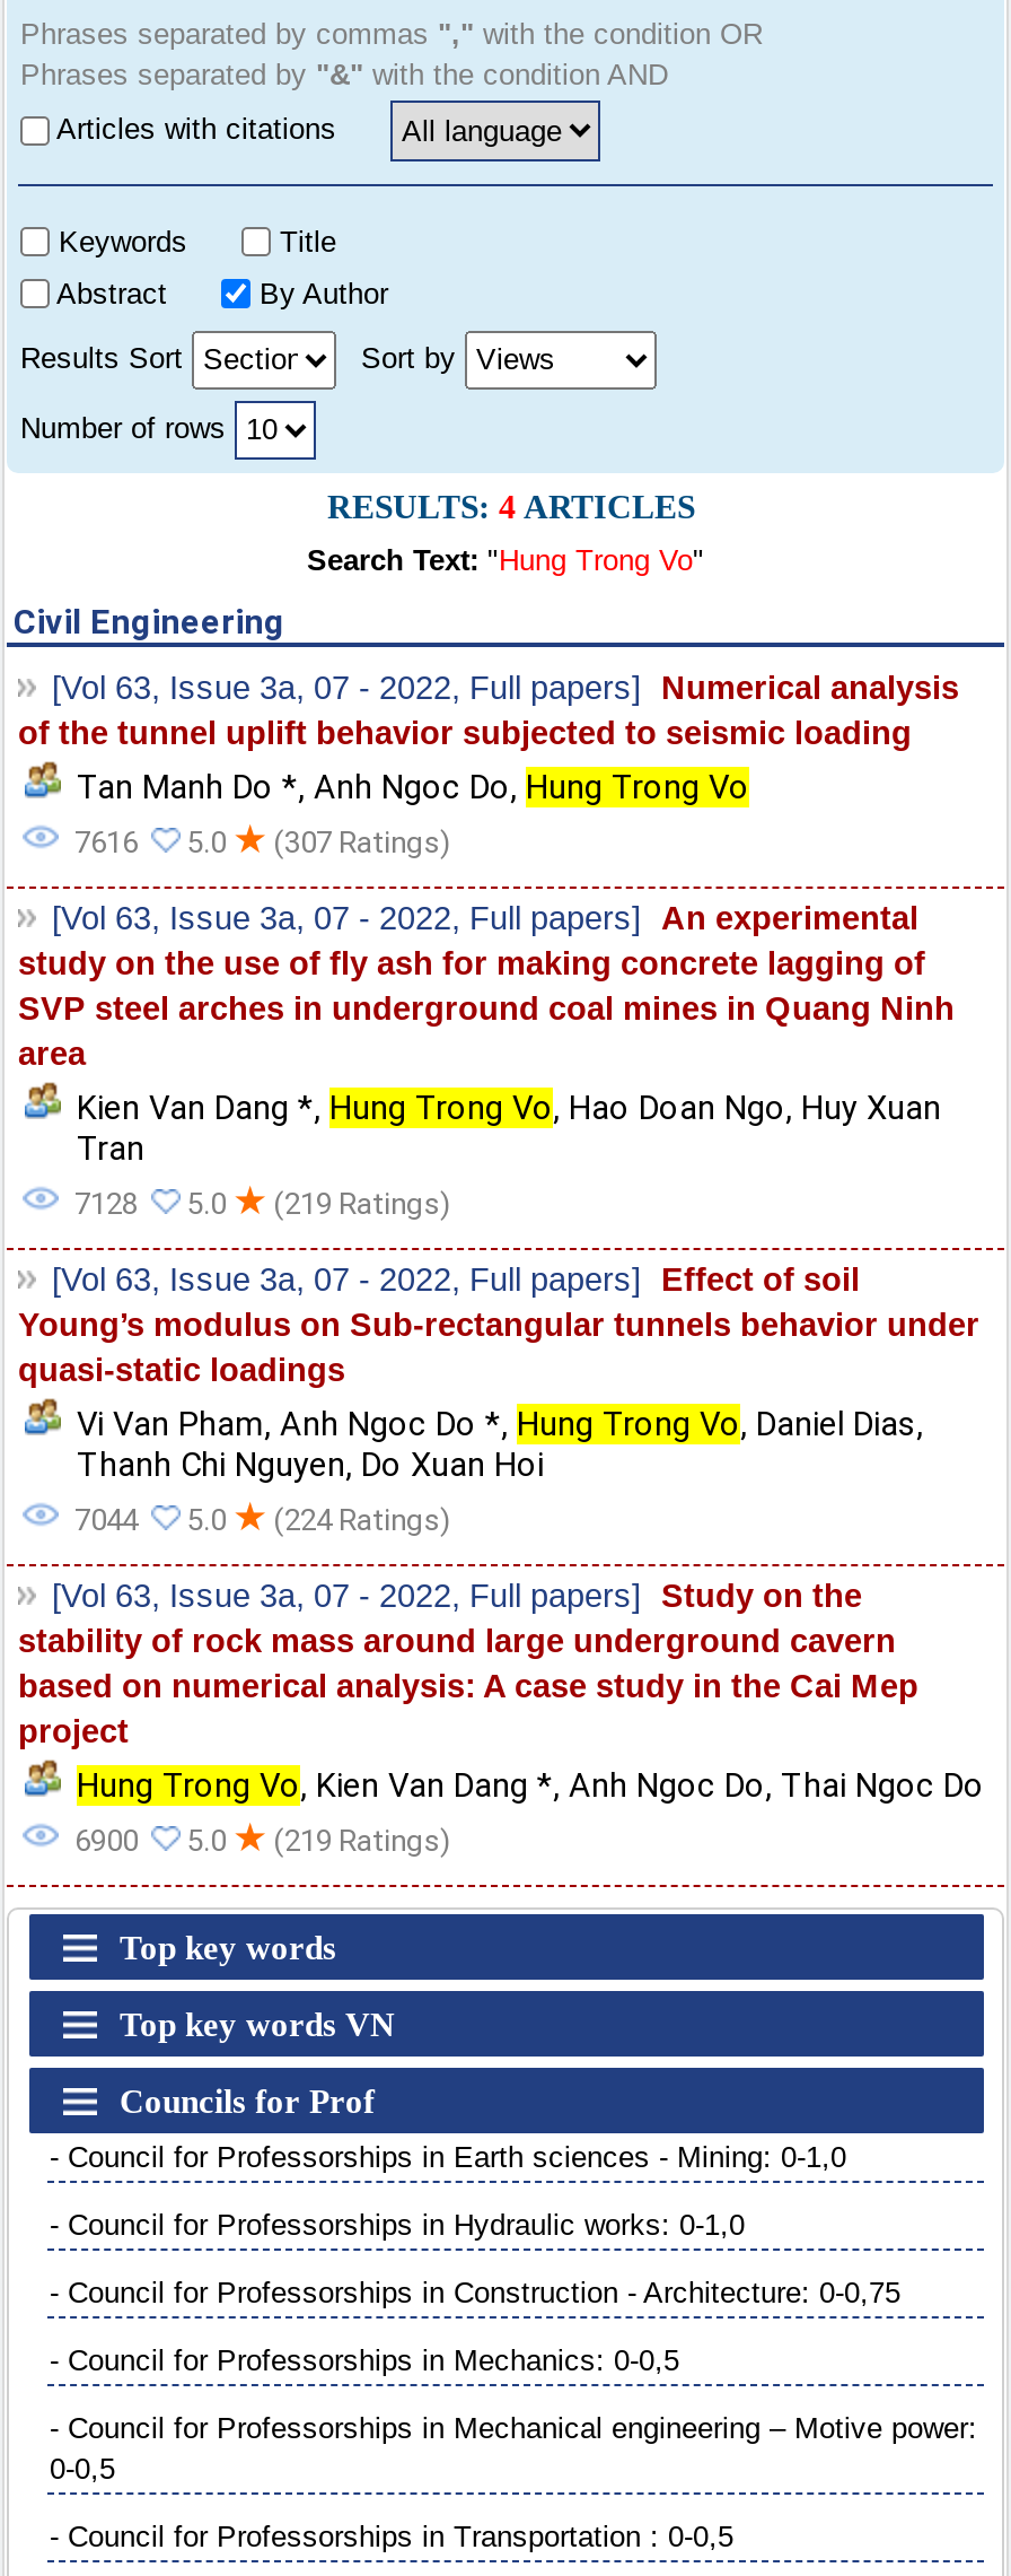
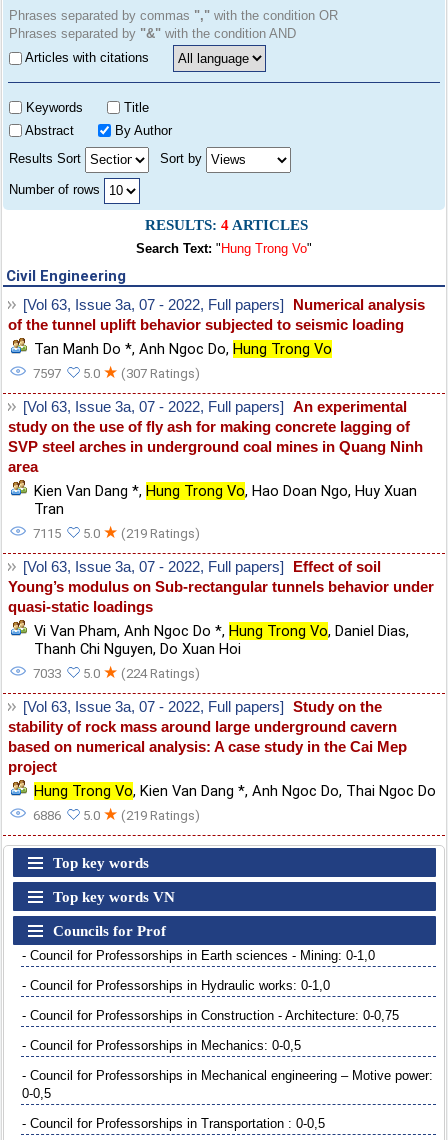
- 7616
+ 7597

- 7128
+ 7115

- 7044
+ 7033

- 6900
+ 6886
